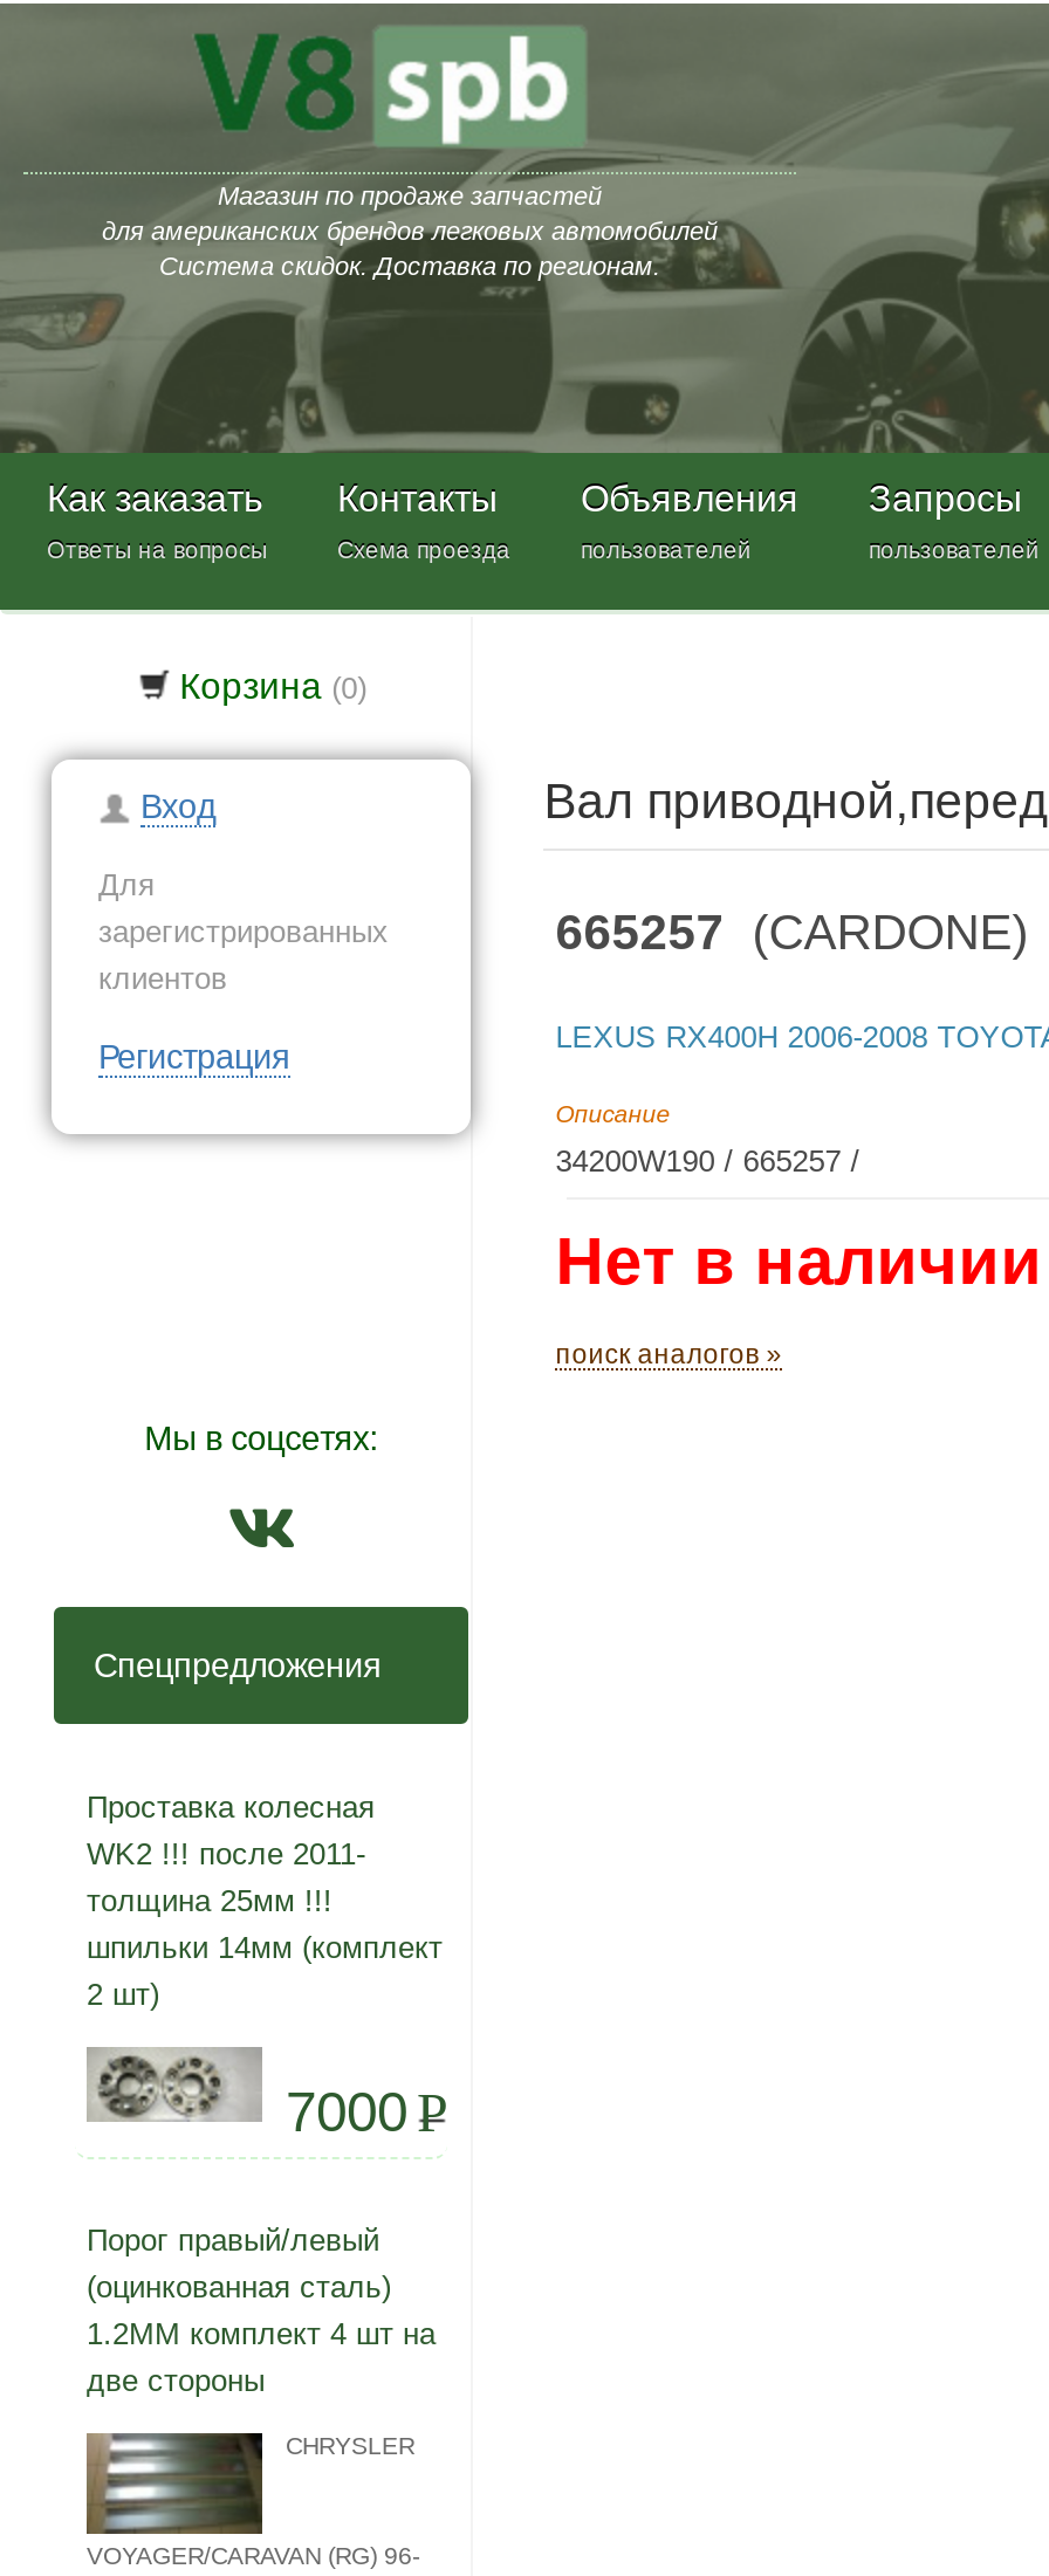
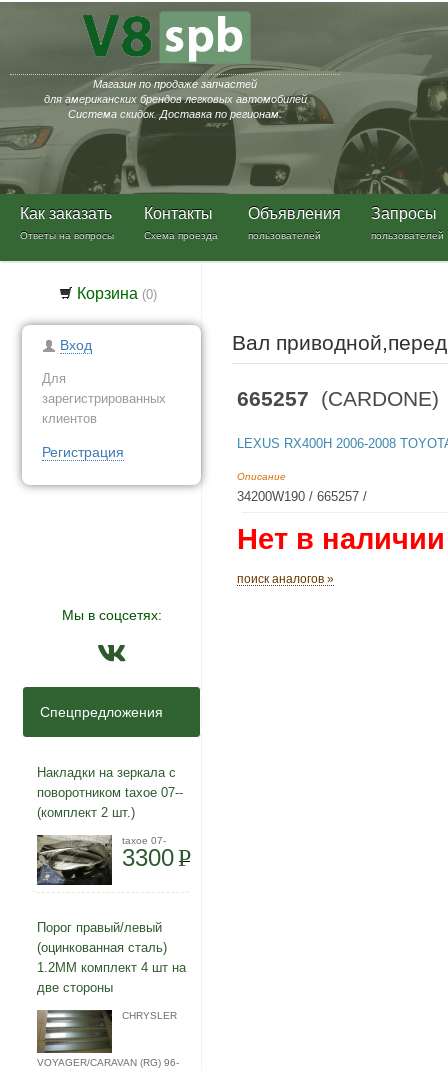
- Проставка колесная
- WK2 !!! после 2011-
- толщина 25мм !!!
- шпильки 14мм (комплект
- 2 шт)
+ Накладки на зеркала с
+ поворотником taxoe 07--
+ (комплект 2 шт.)

- [image]
- 7000 P
+ [image]
+ taxoe 07-
+ 3300 P
